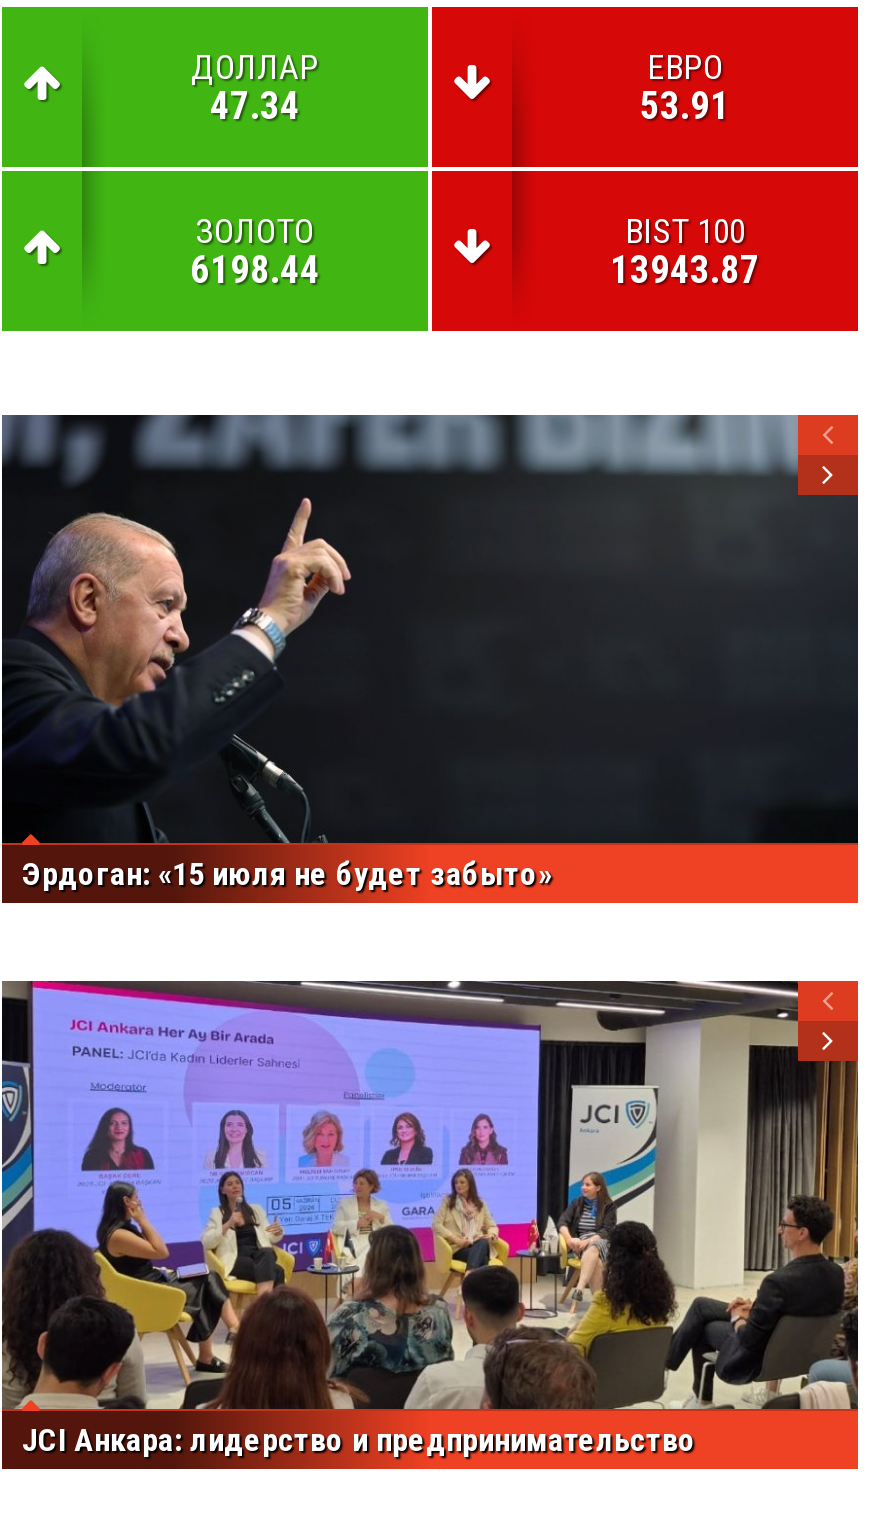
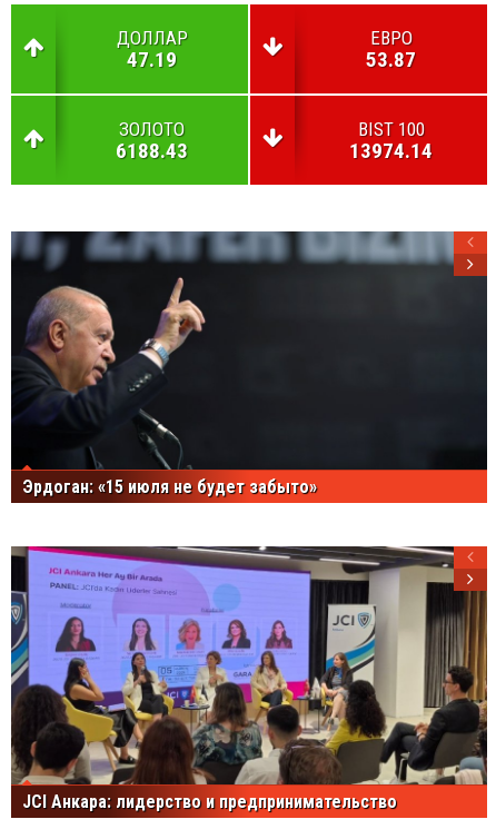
- 47.34
+ 47.19

- 53.91
+ 53.87

- 6198.44
+ 6188.43

- 13943.87
+ 13974.14
